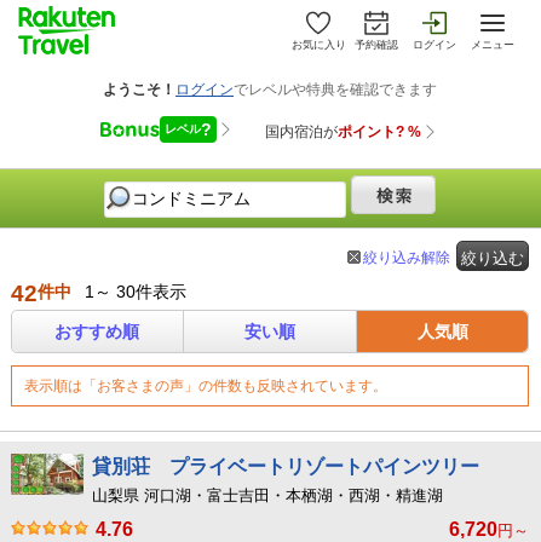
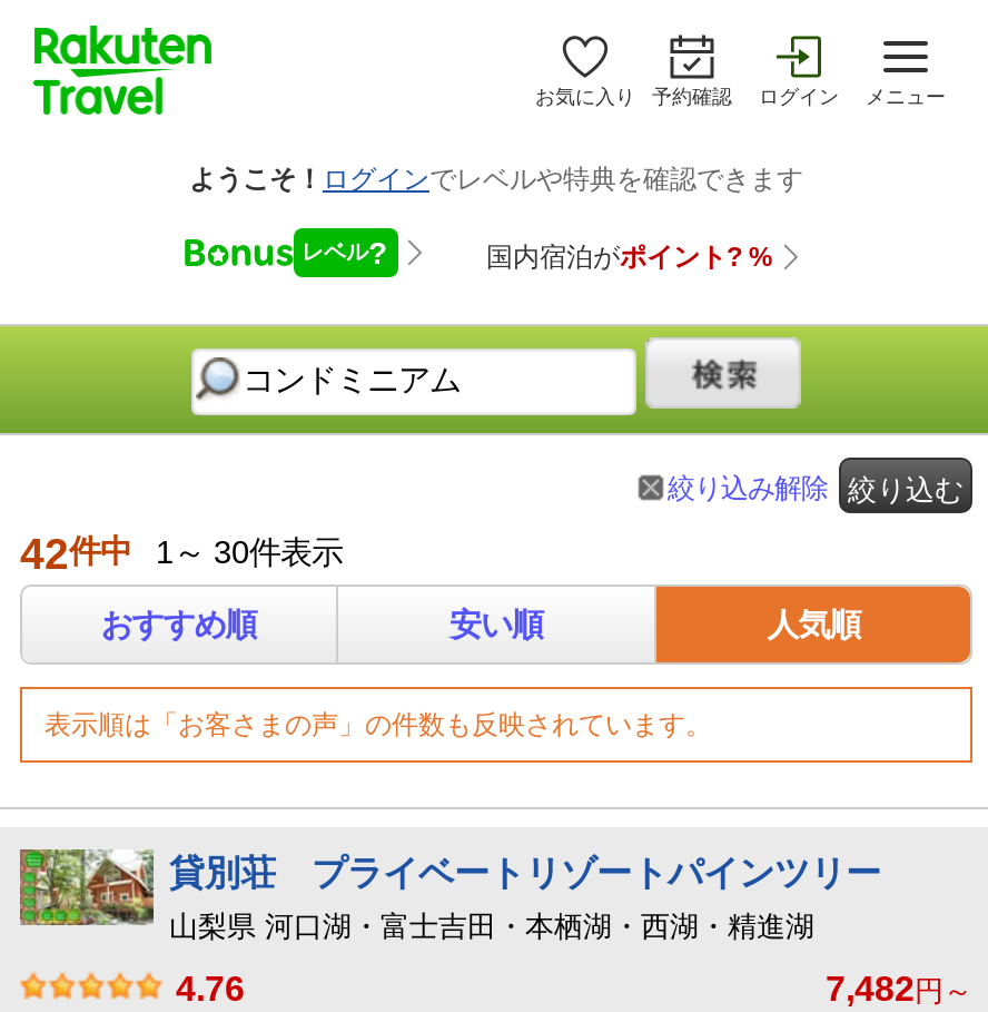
- 6,720円～
+ 7,482円～
